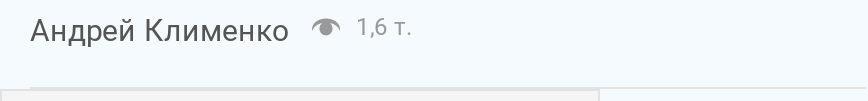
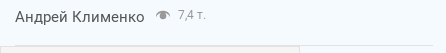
- 1,6 т.
+ 7,4 т.
